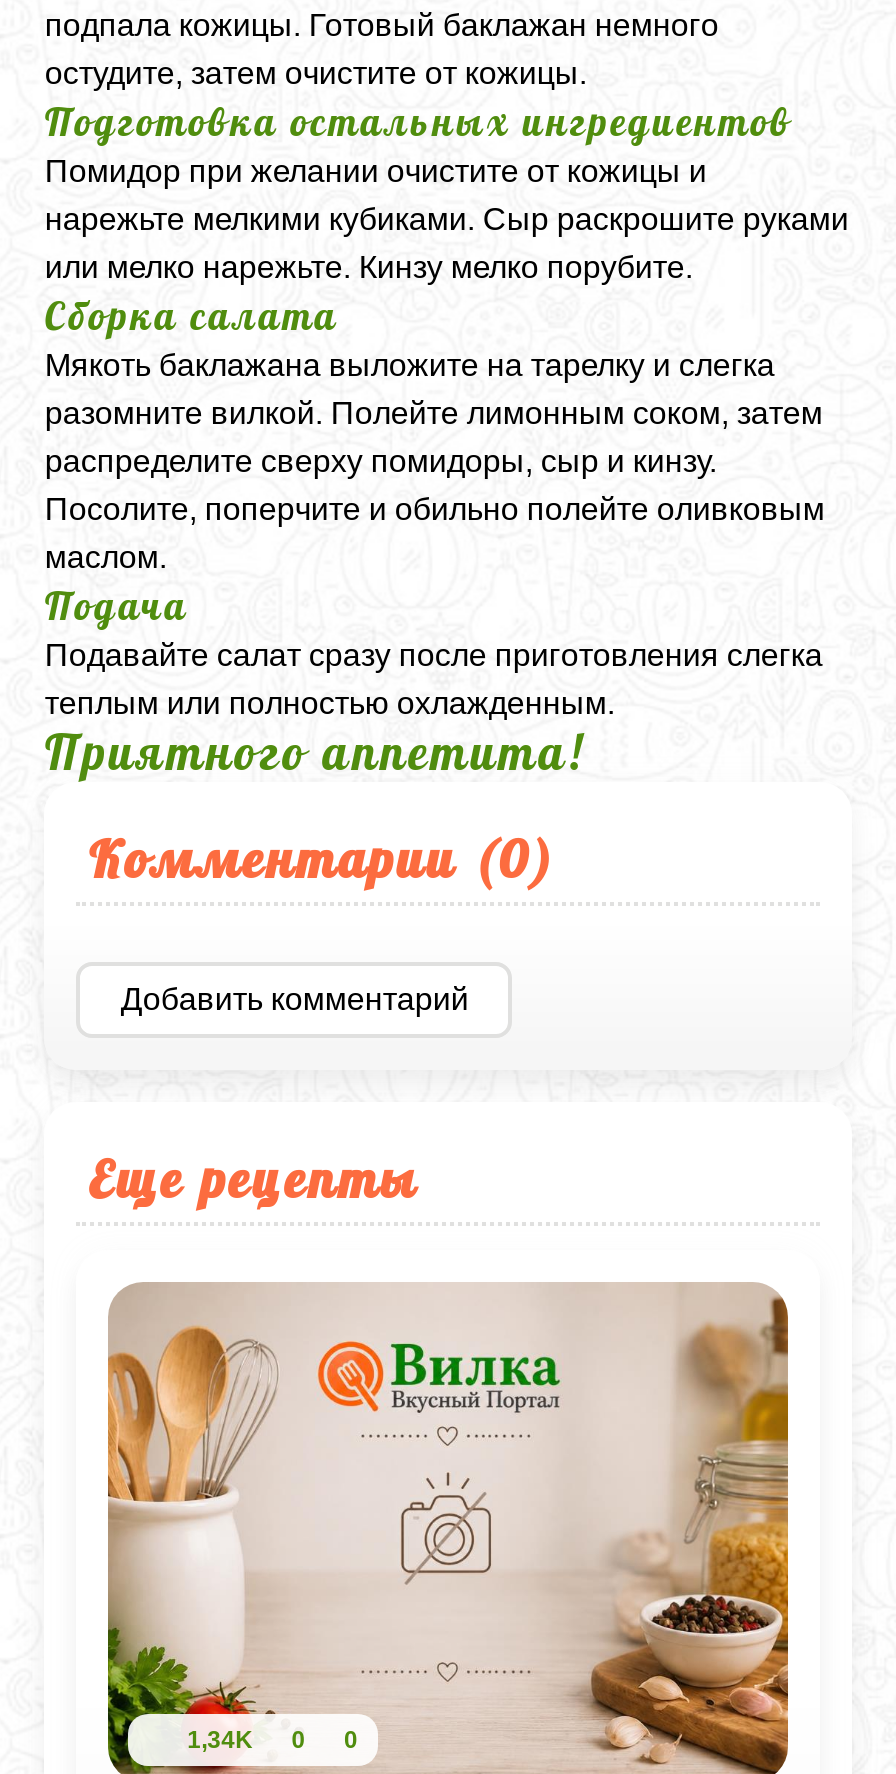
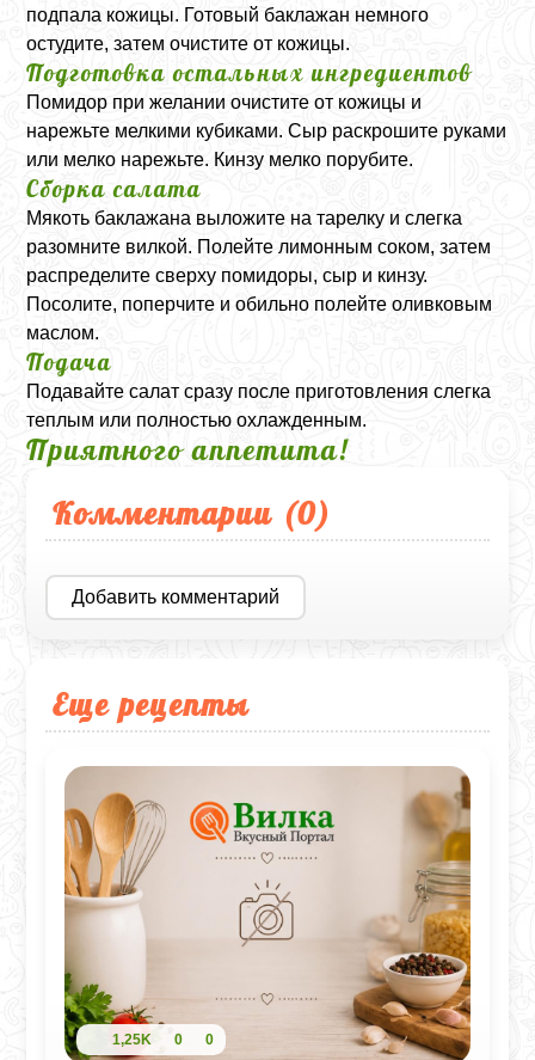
- 1,34K 0 0
+ 1,25K 0 0
